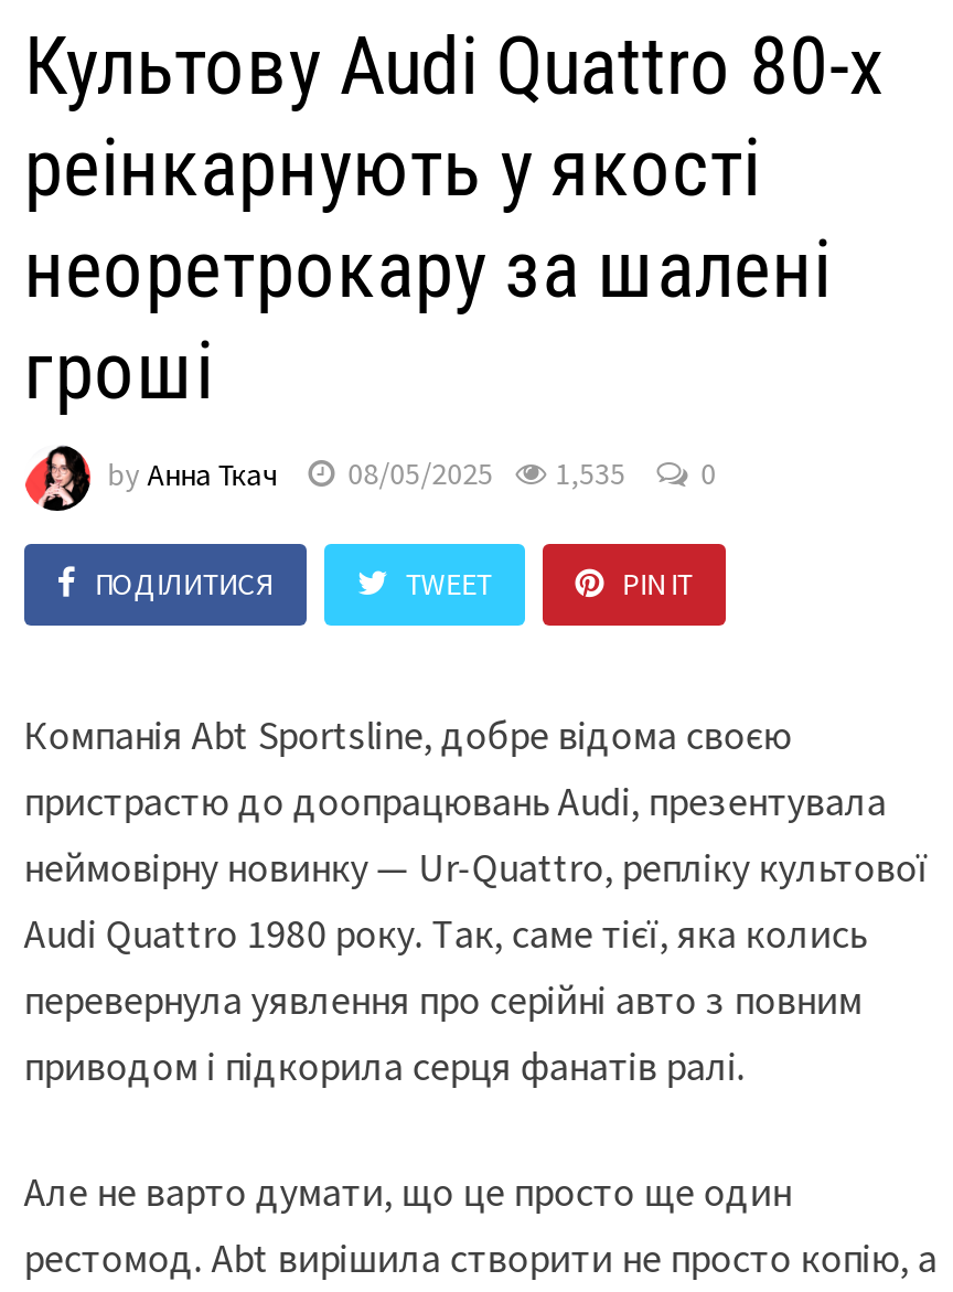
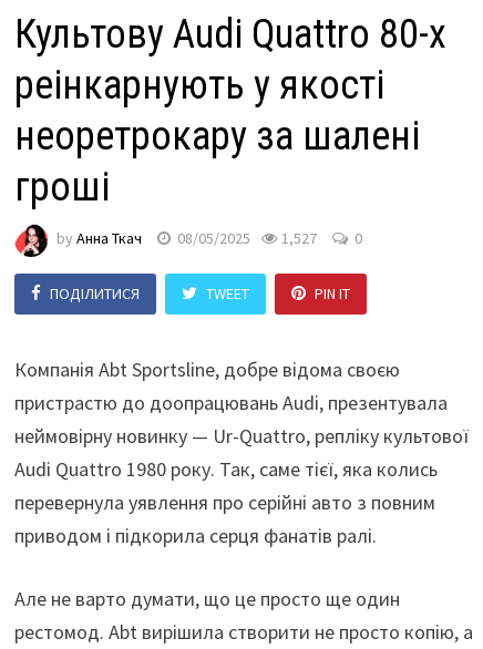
- by Анна Ткач 08/05/2025 1,535 0
+ by Анна Ткач 08/05/2025 1,527 0
